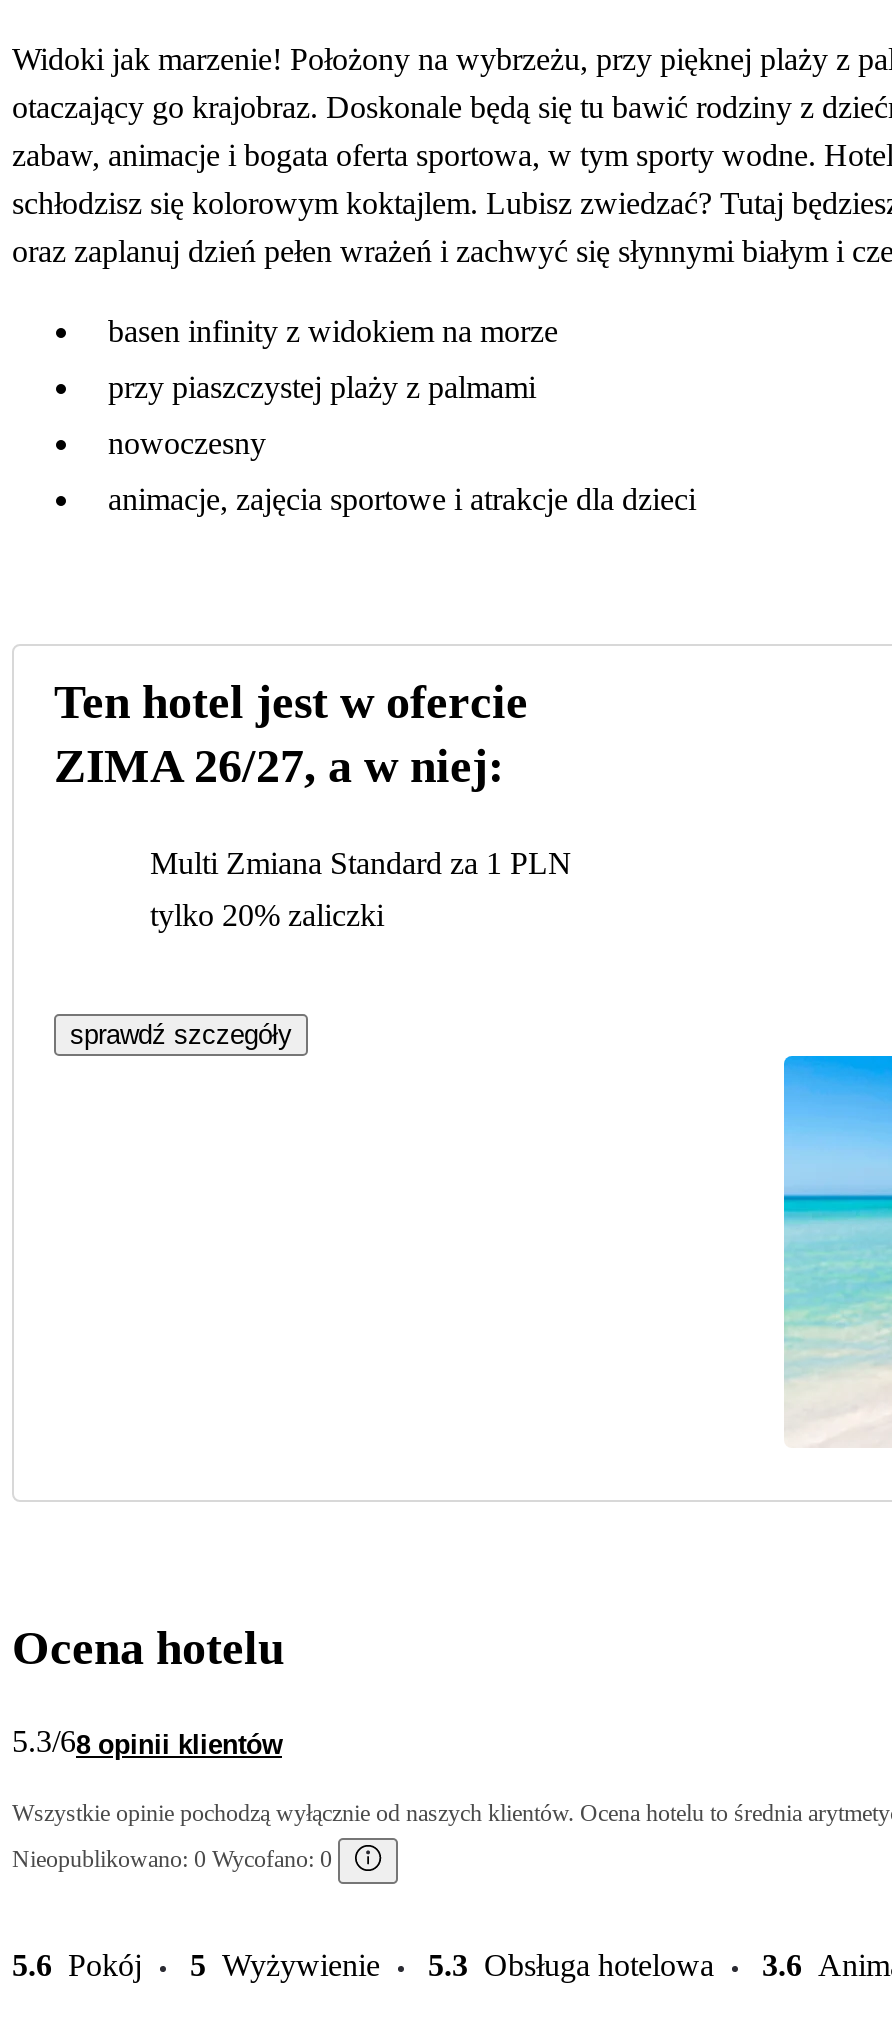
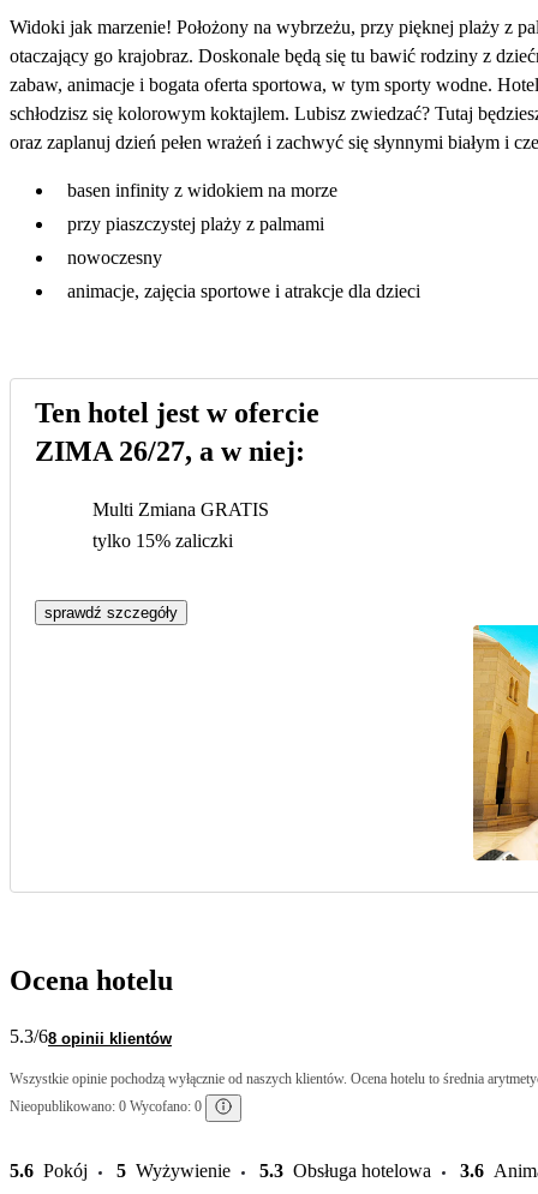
- Multi Zmiana Standard za 1 PLN
+ Multi Zmiana GRATIS

- tylko 20% zaliczki
+ tylko 15% zaliczki

- [image]
+ [image]
